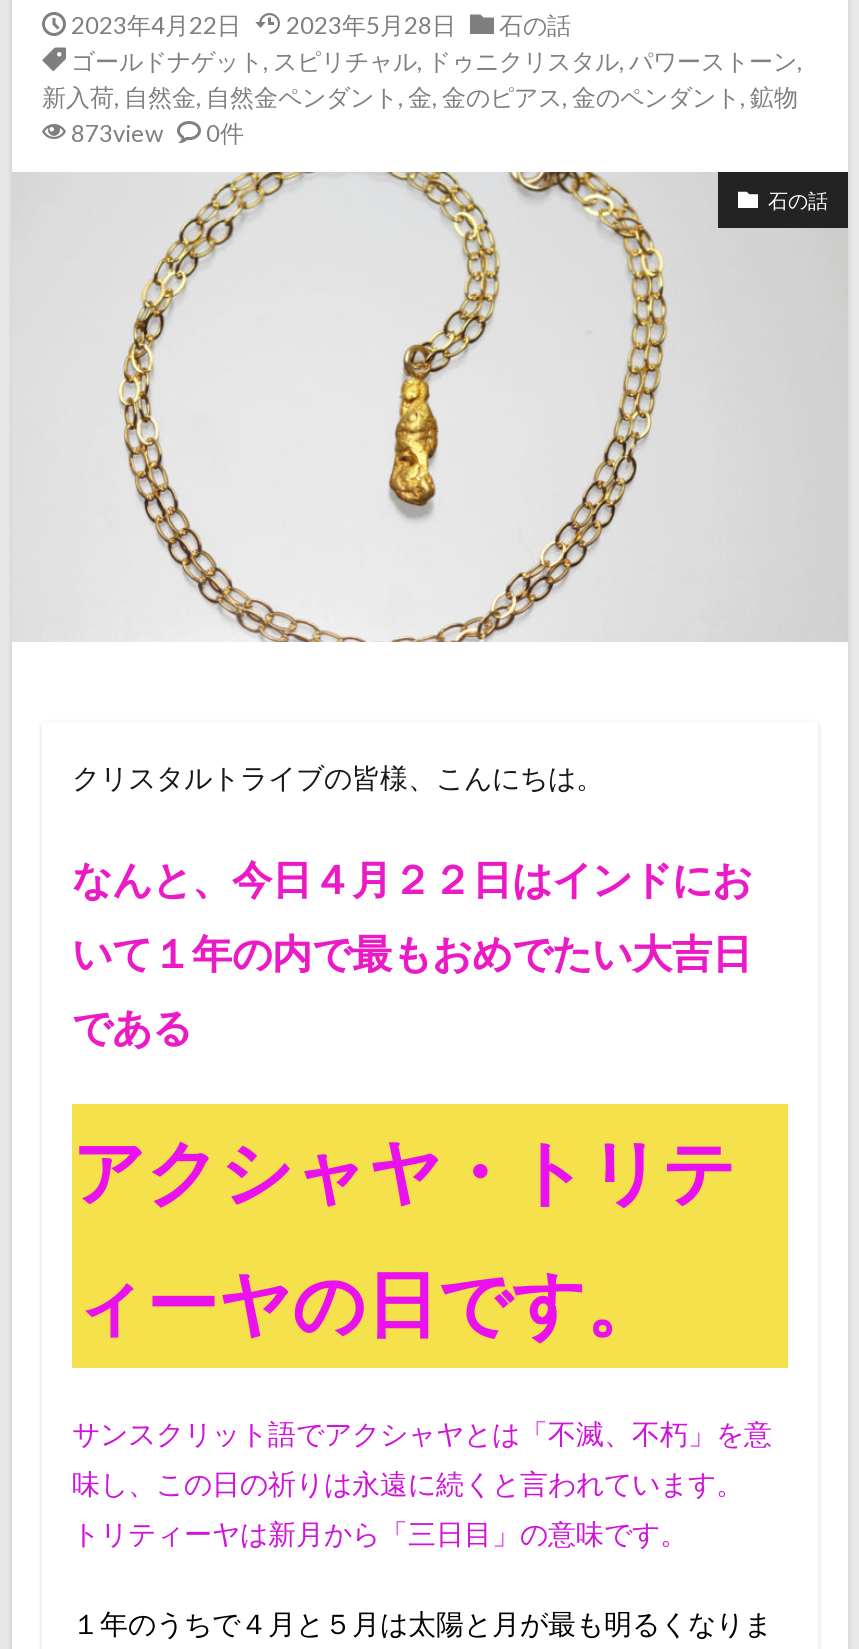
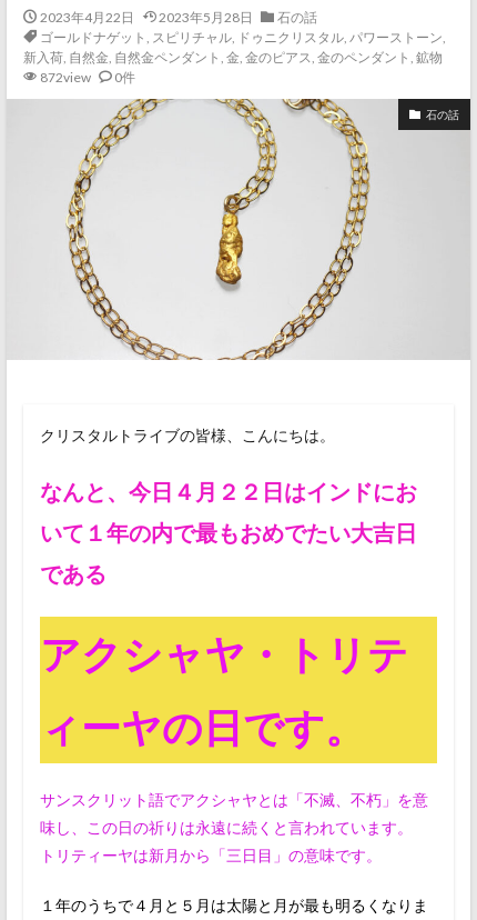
- 873view 0件
+ 872view 0件
